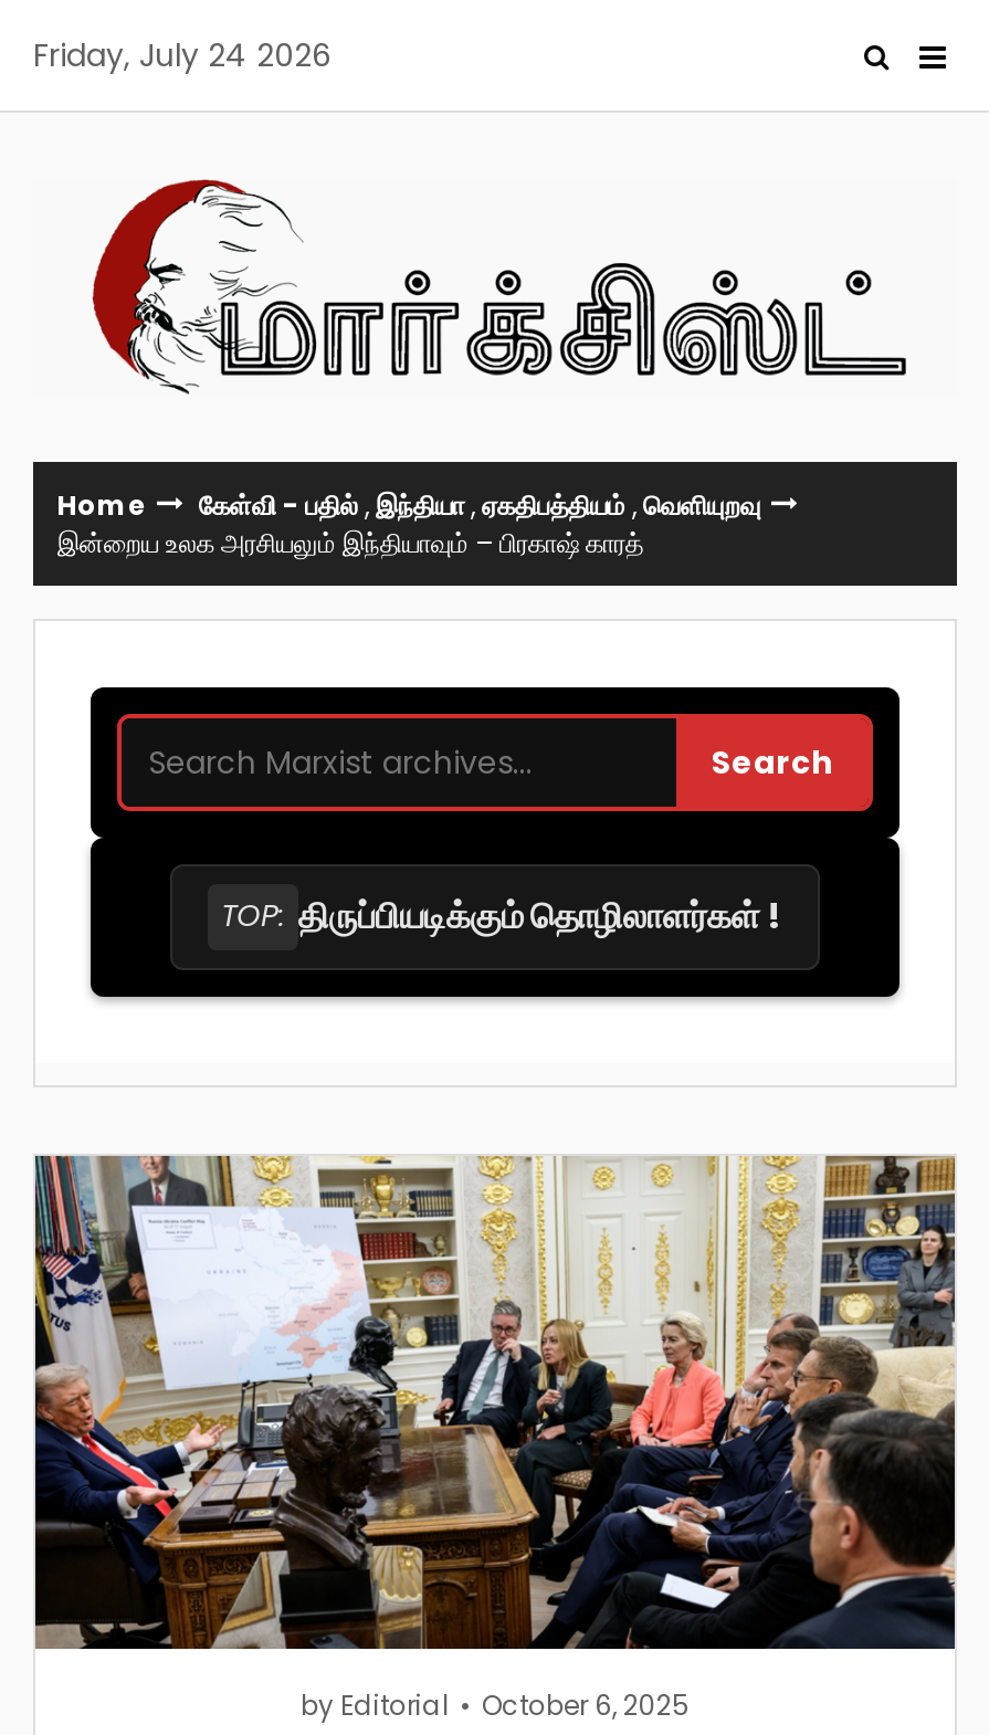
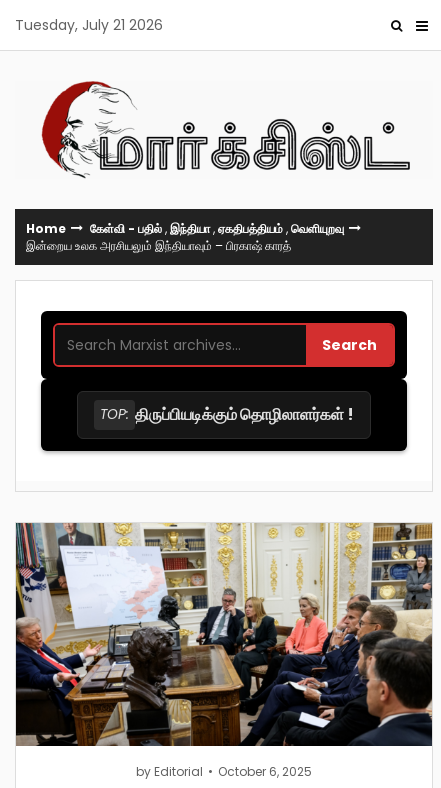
- Friday, July 24 2026
+ Tuesday, July 21 2026
